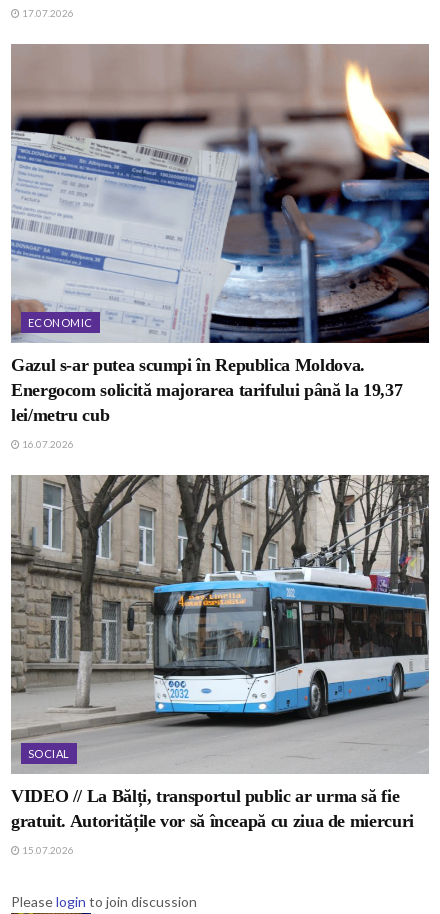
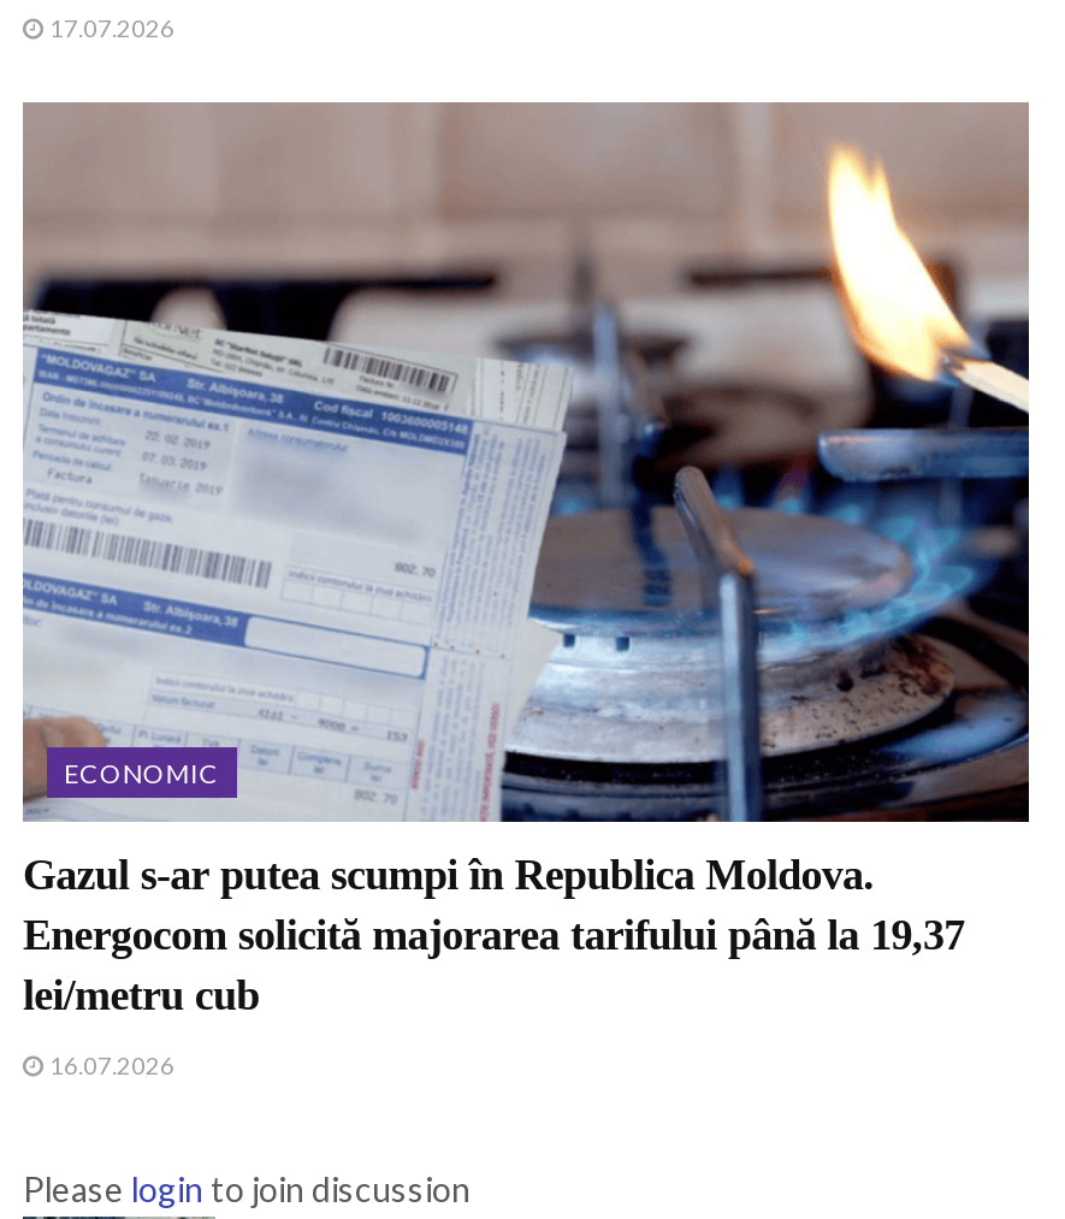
- [image]
- SOCIAL
- VIDEO // La Bălți, transportul public ar urma să fie
- gratuit. Autoritățile vor să înceapă cu ziua de miercuri
- 15.07.2026
